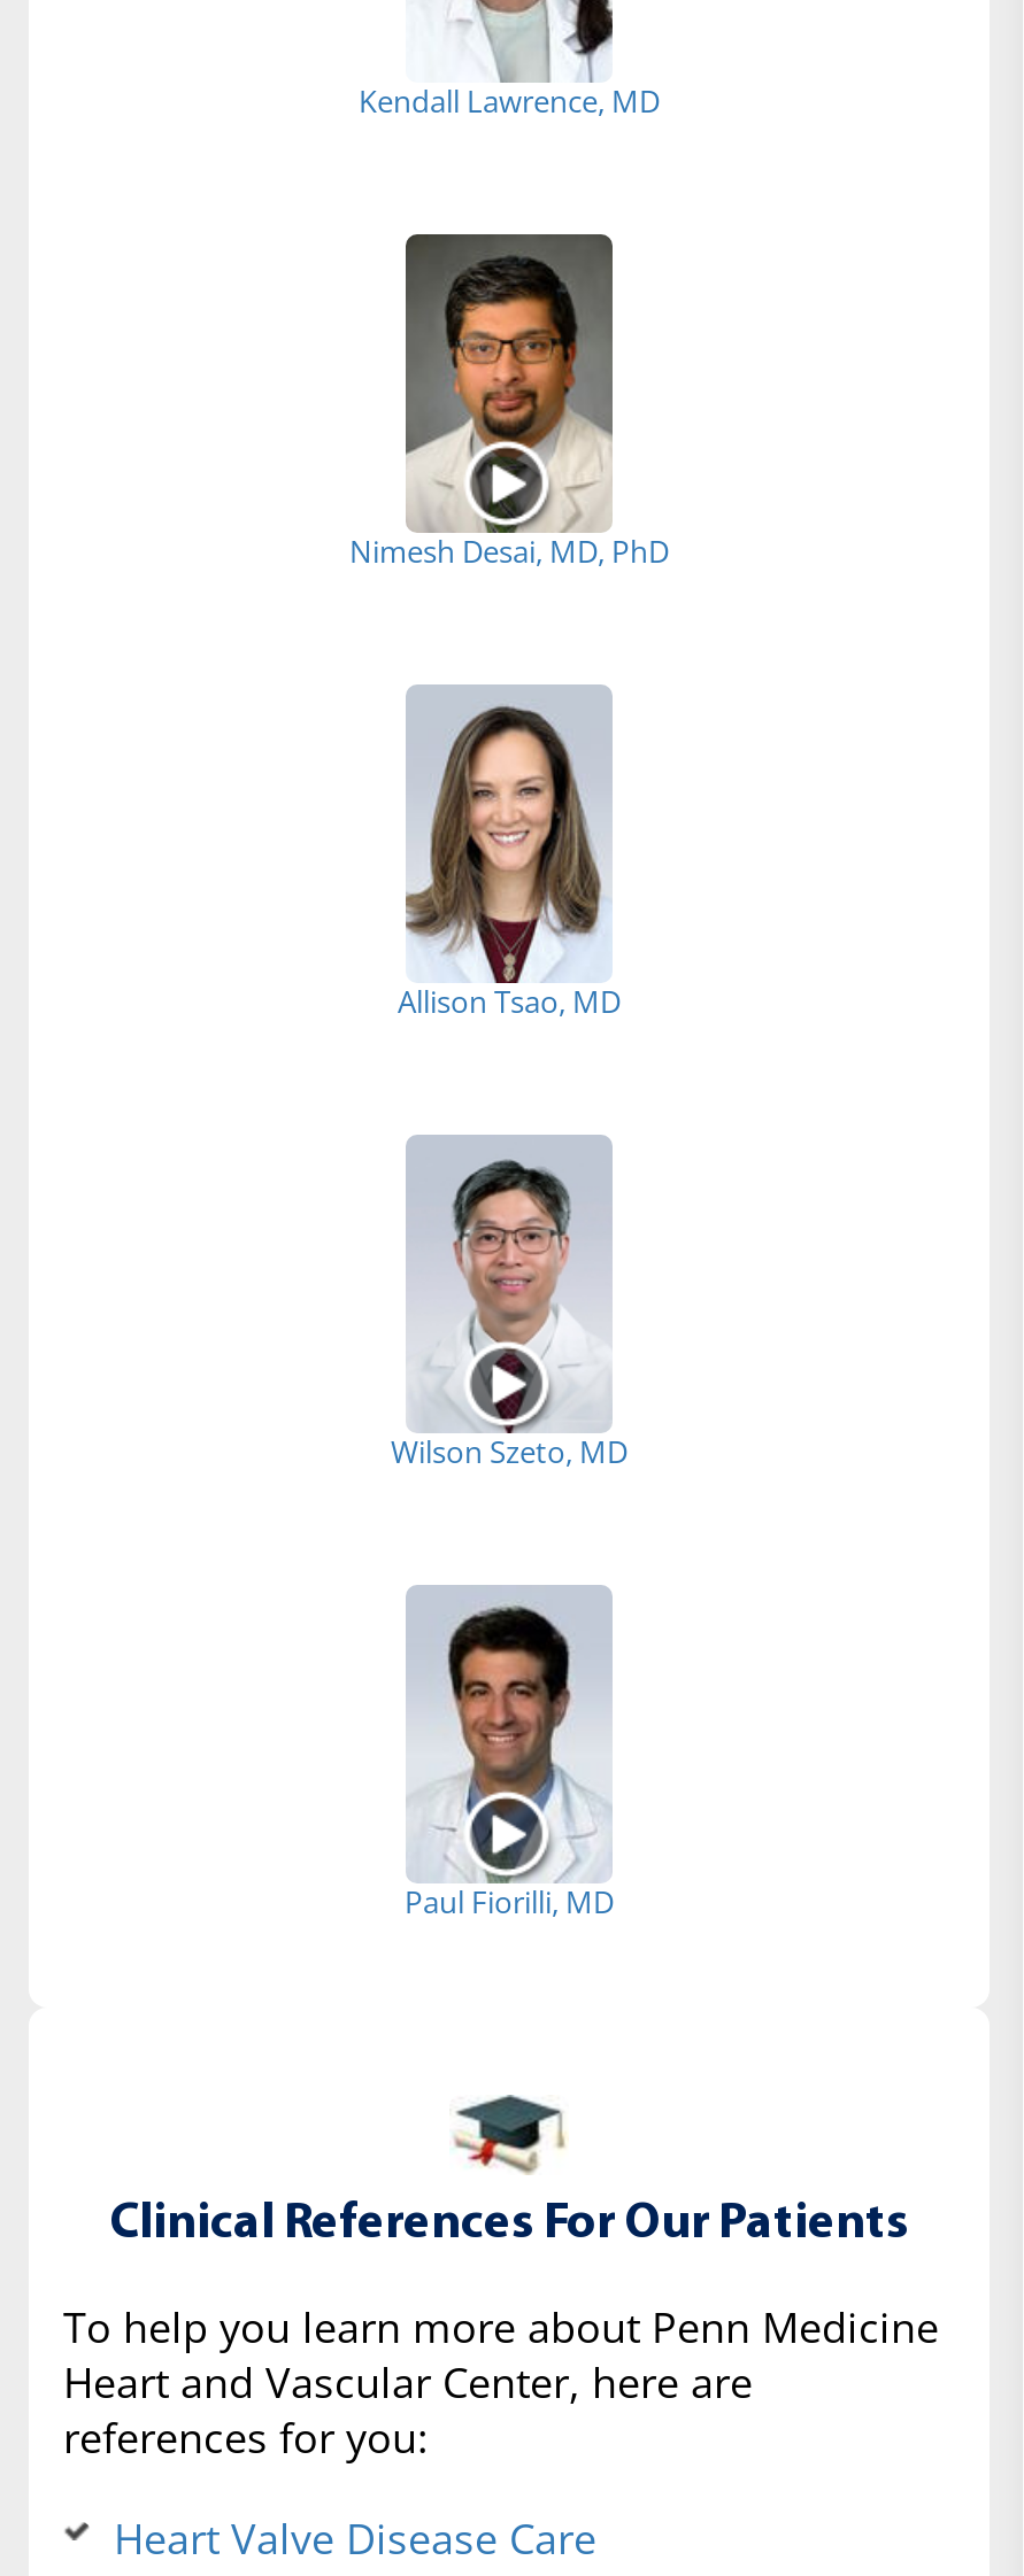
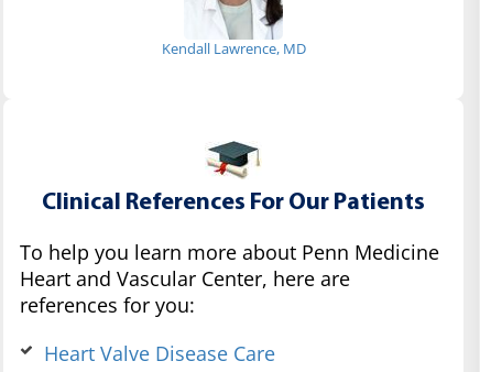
- [image]
- Nimesh Desai, MD, PhD

- [image]
- Allison Tsao, MD

- [image]
- Wilson Szeto, MD

- [image]
- Paul Fiorilli, MD
